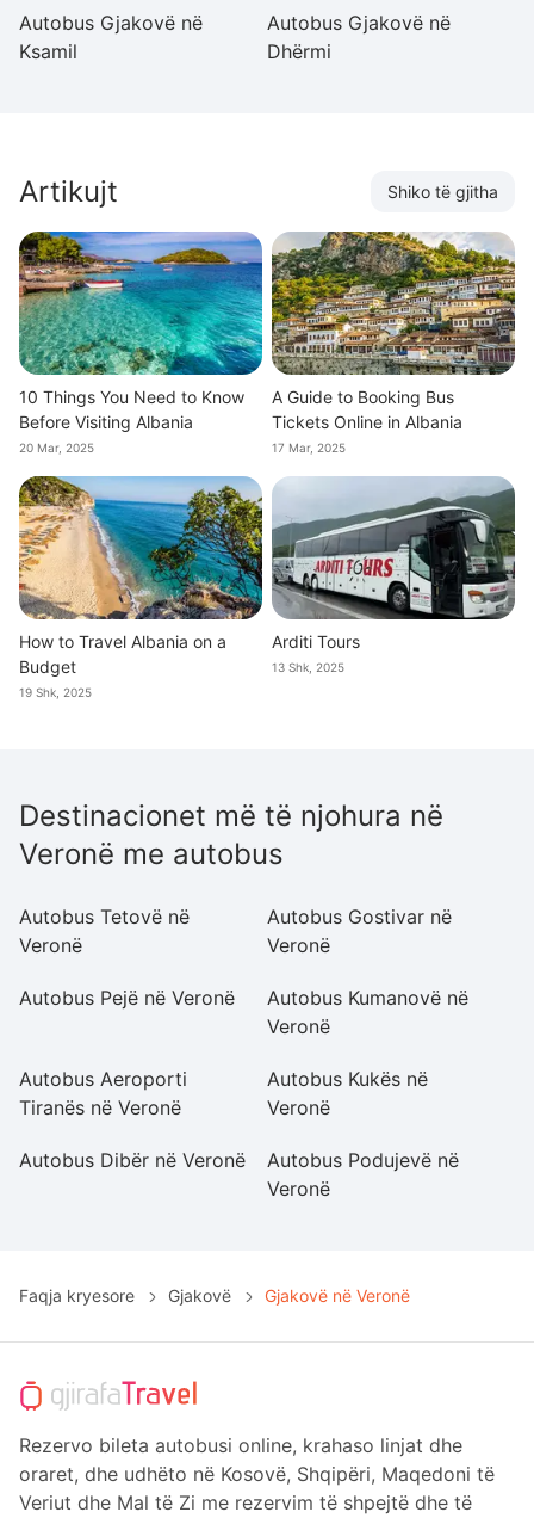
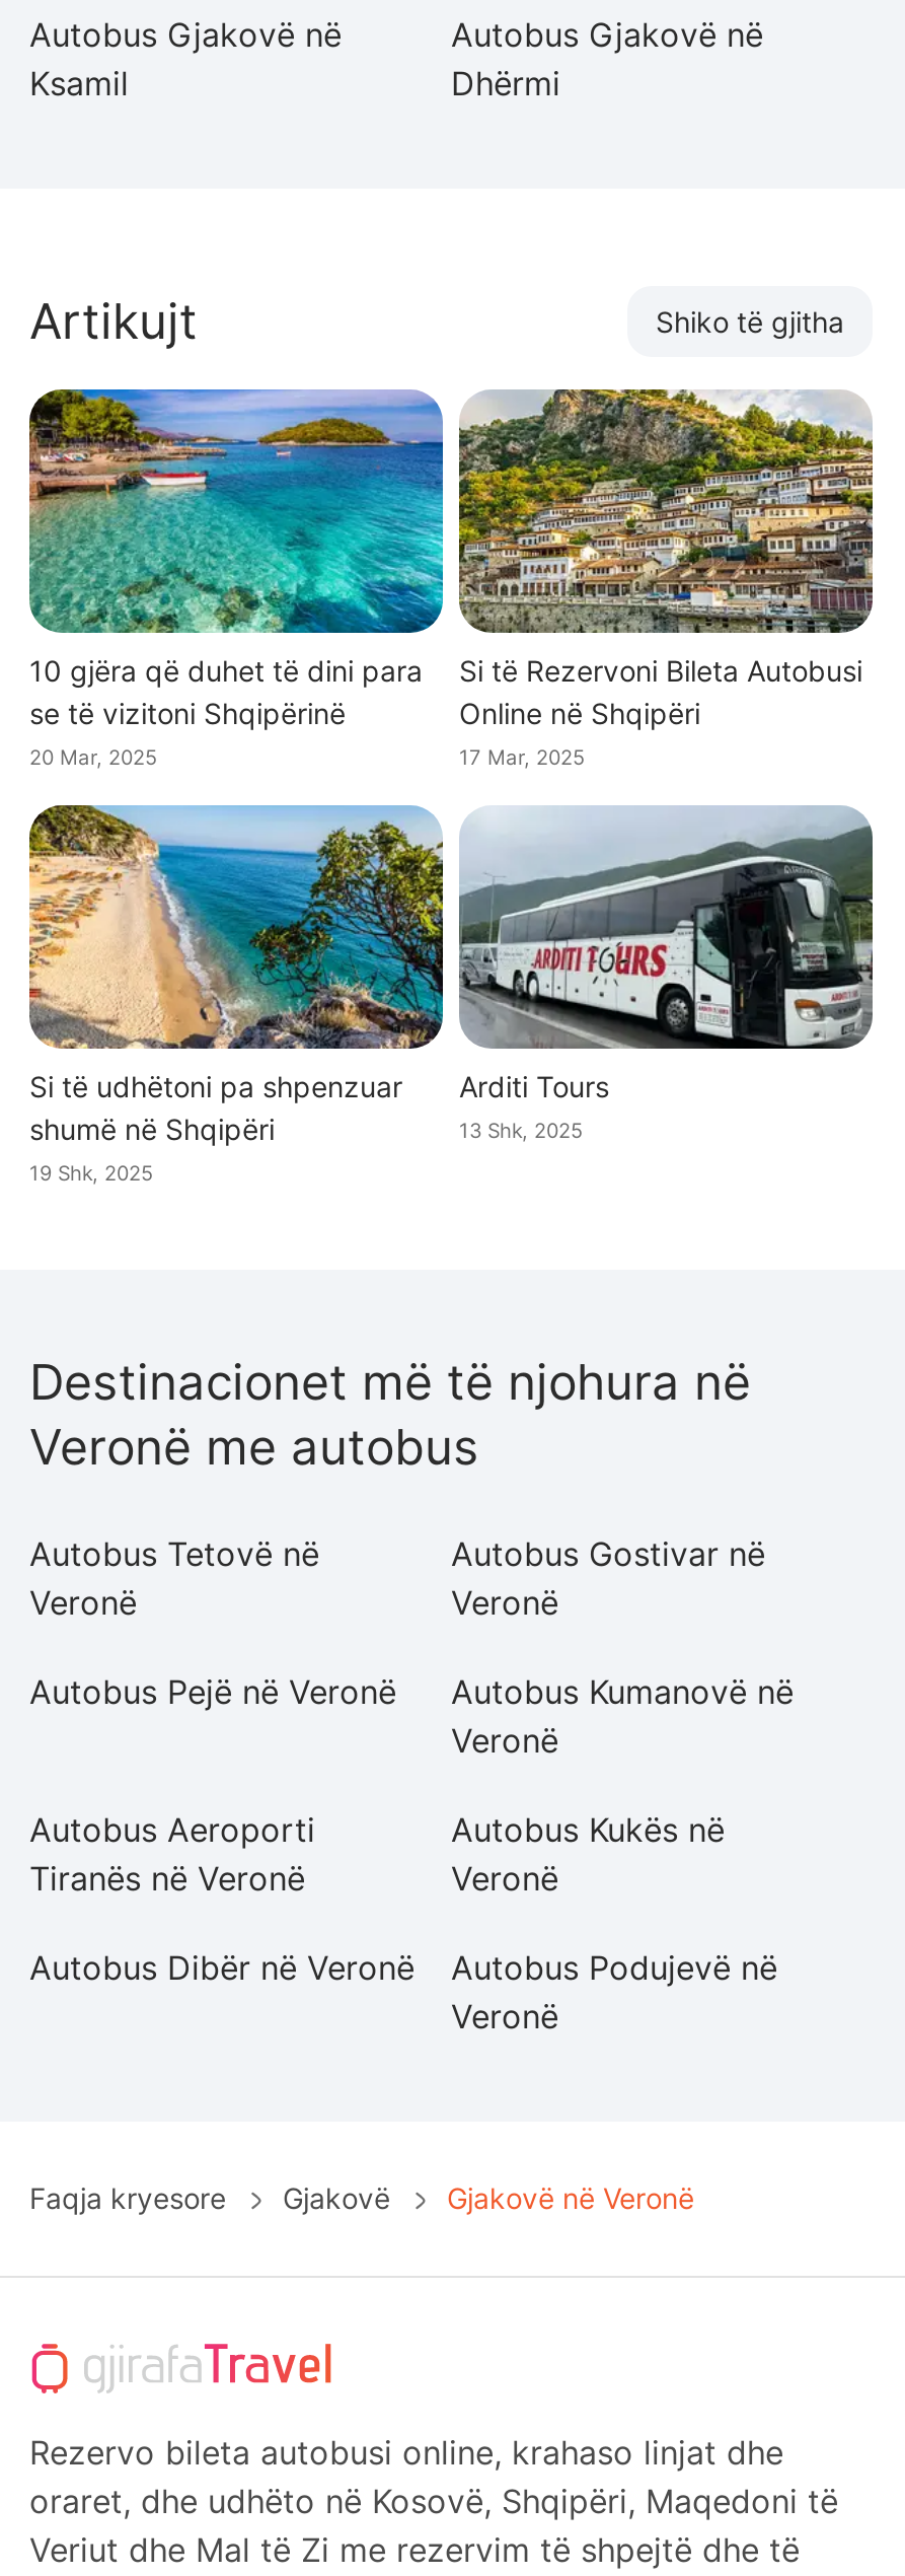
- 10 Things You Need to Know
- Before Visiting Albania
+ 10 gjëra që duhet të dini para
+ se të vizitoni Shqipërinë

- A Guide to Booking Bus
- Tickets Online in Albania
+ Si të Rezervoni Bileta Autobusi
+ Online në Shqipëri

- How to Travel Albania on a
- Budget
+ Si të udhëtoni pa shpenzuar
+ shumë në Shqipëri
